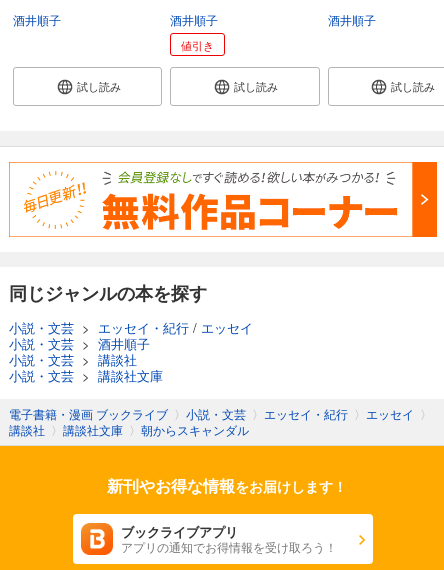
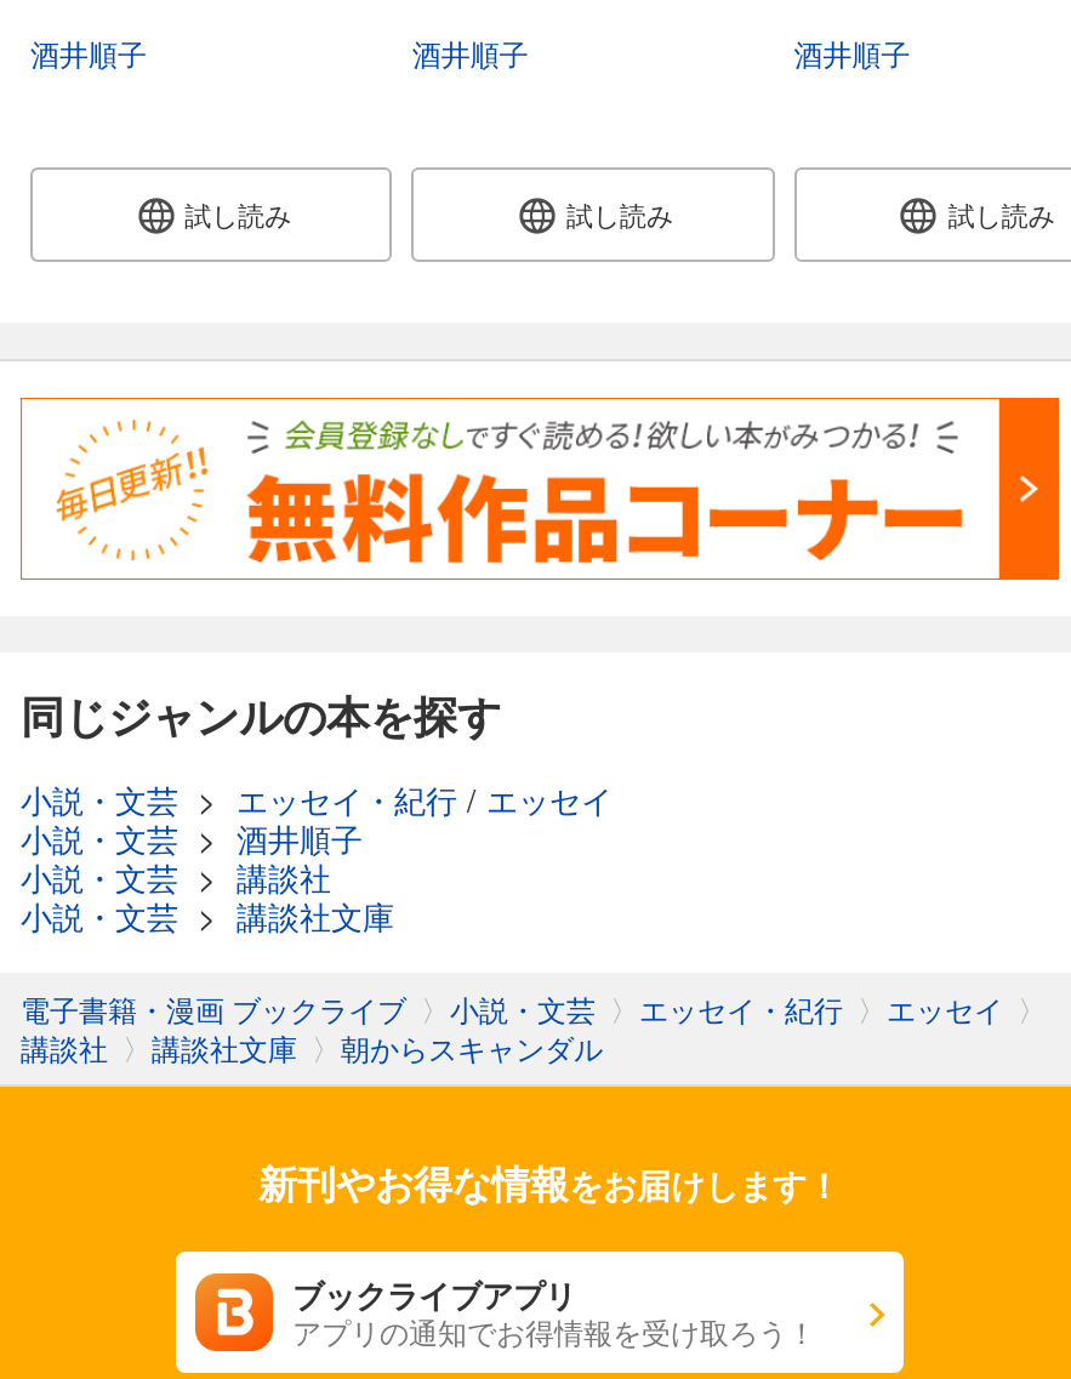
- 値引き
